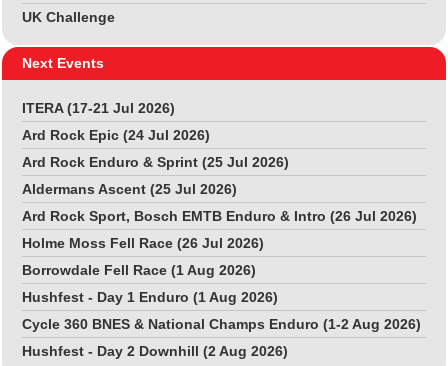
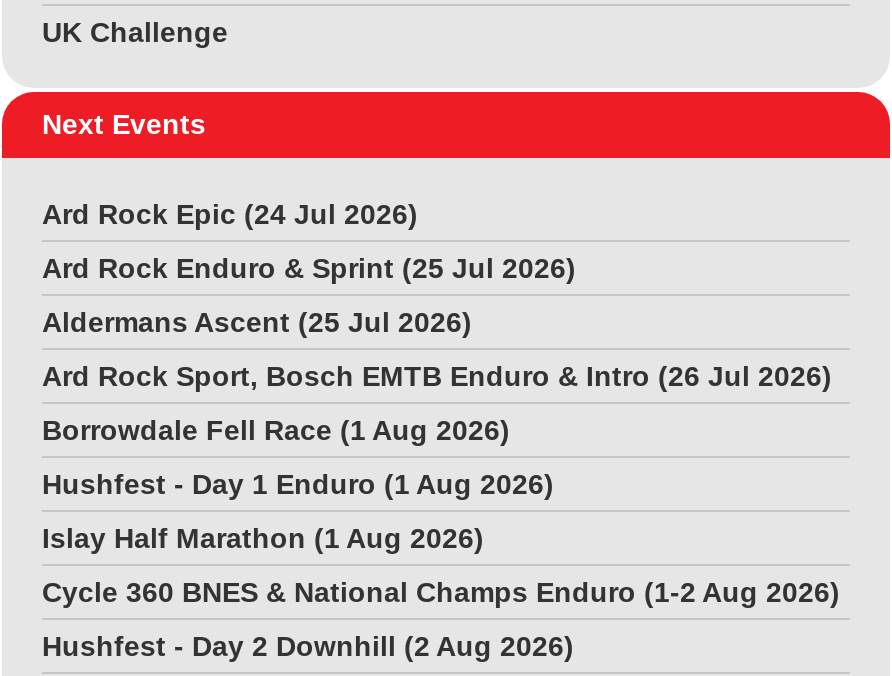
- ITERA (17-21 Jul 2026)

- Holme Moss Fell Race (26 Jul 2026)

moved up: Borrowdale Fell Race (1 Aug 2026) | Hushfest - Day 1 Enduro (1 Aug 2026)

+ Islay Half Marathon (1 Aug 2026)
